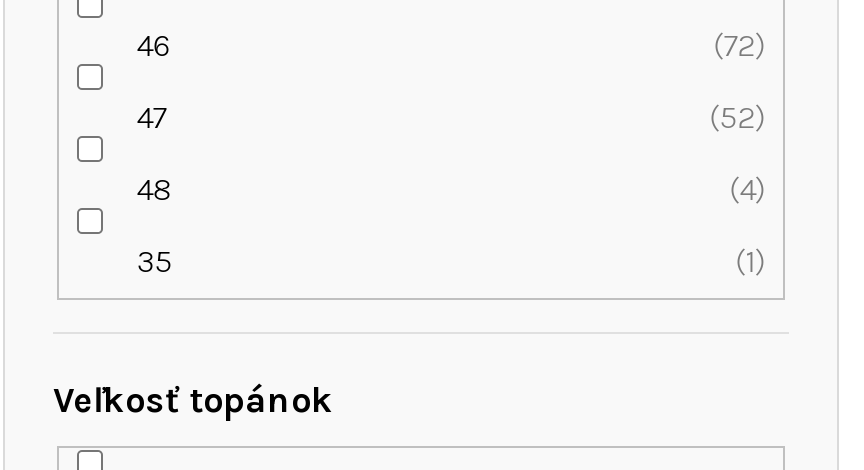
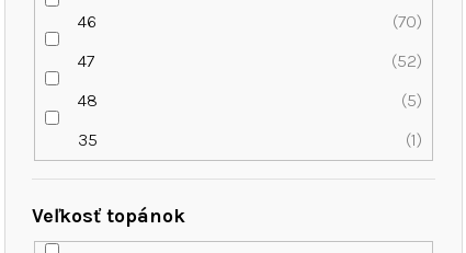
- 72
+ 70

- 4
+ 5
